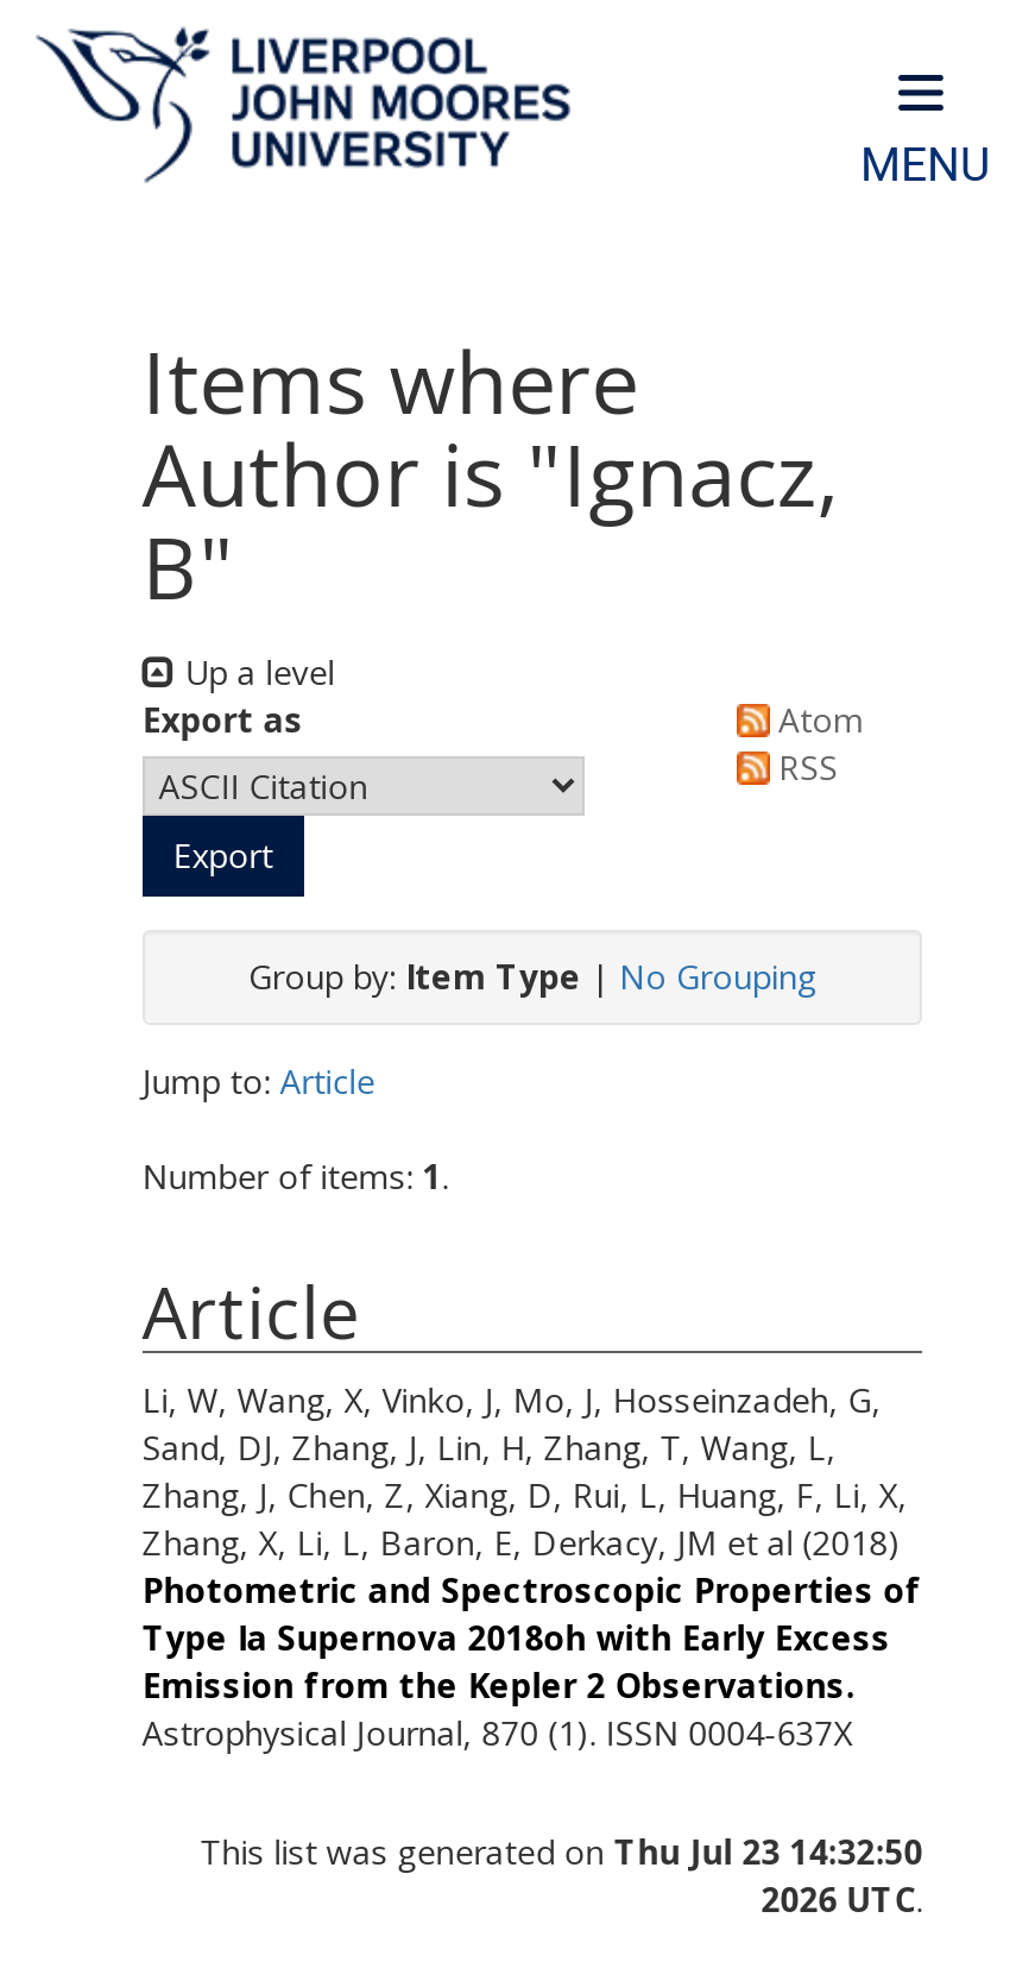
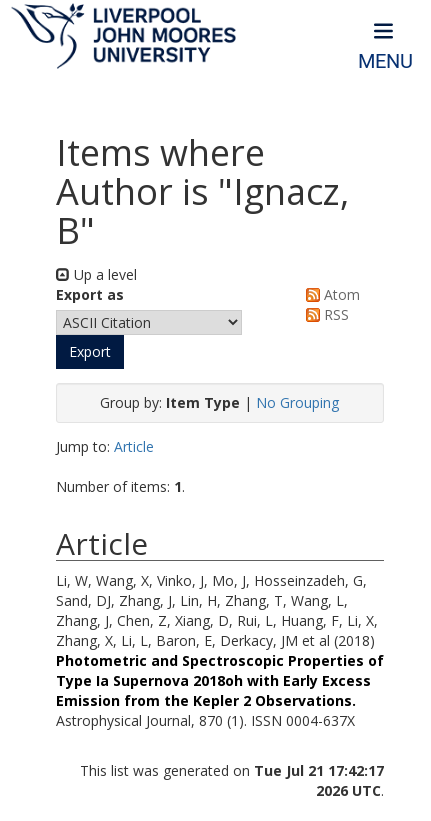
- This list was generated on Thu Jul 23 14:32:50
+ This list was generated on Tue Jul 21 17:42:17
